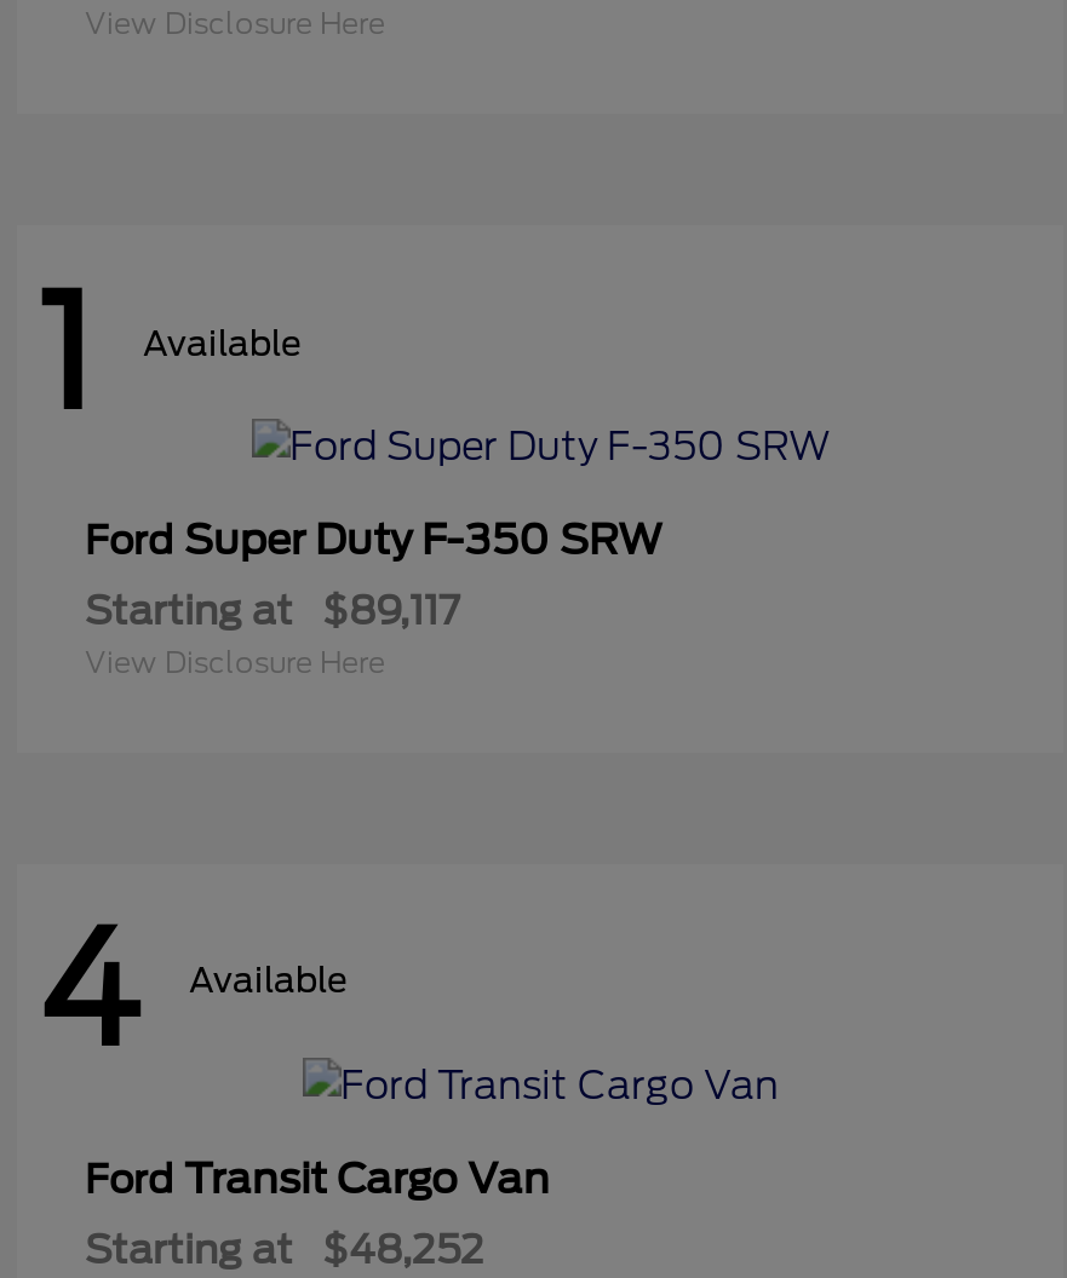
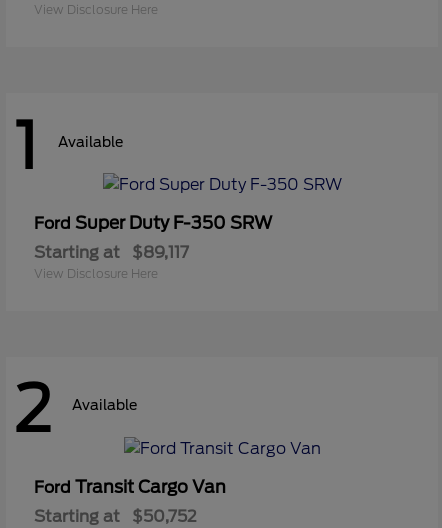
- 4 Available
+ 2 Available

- Starting at $48,252
+ Starting at $50,752
